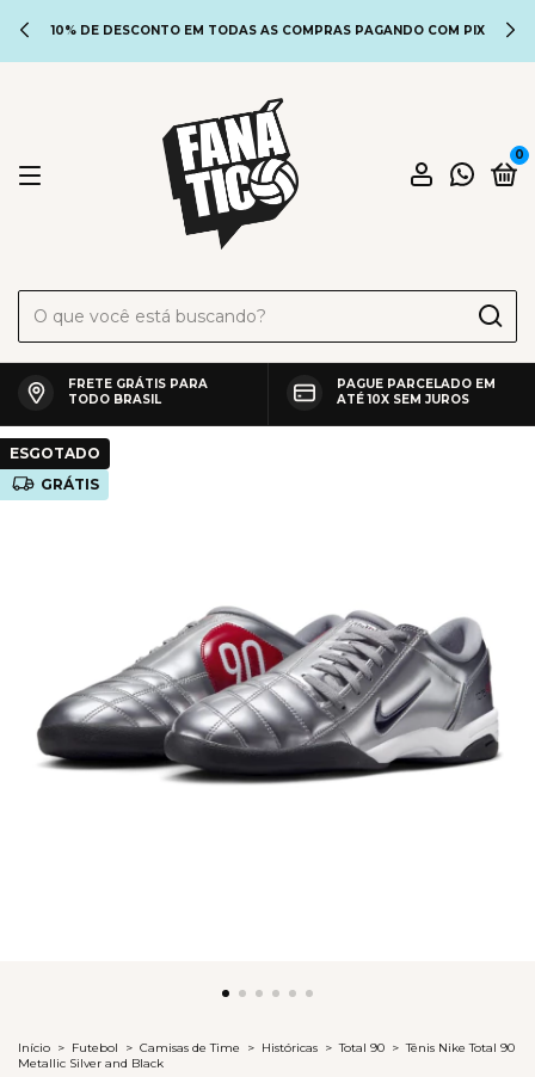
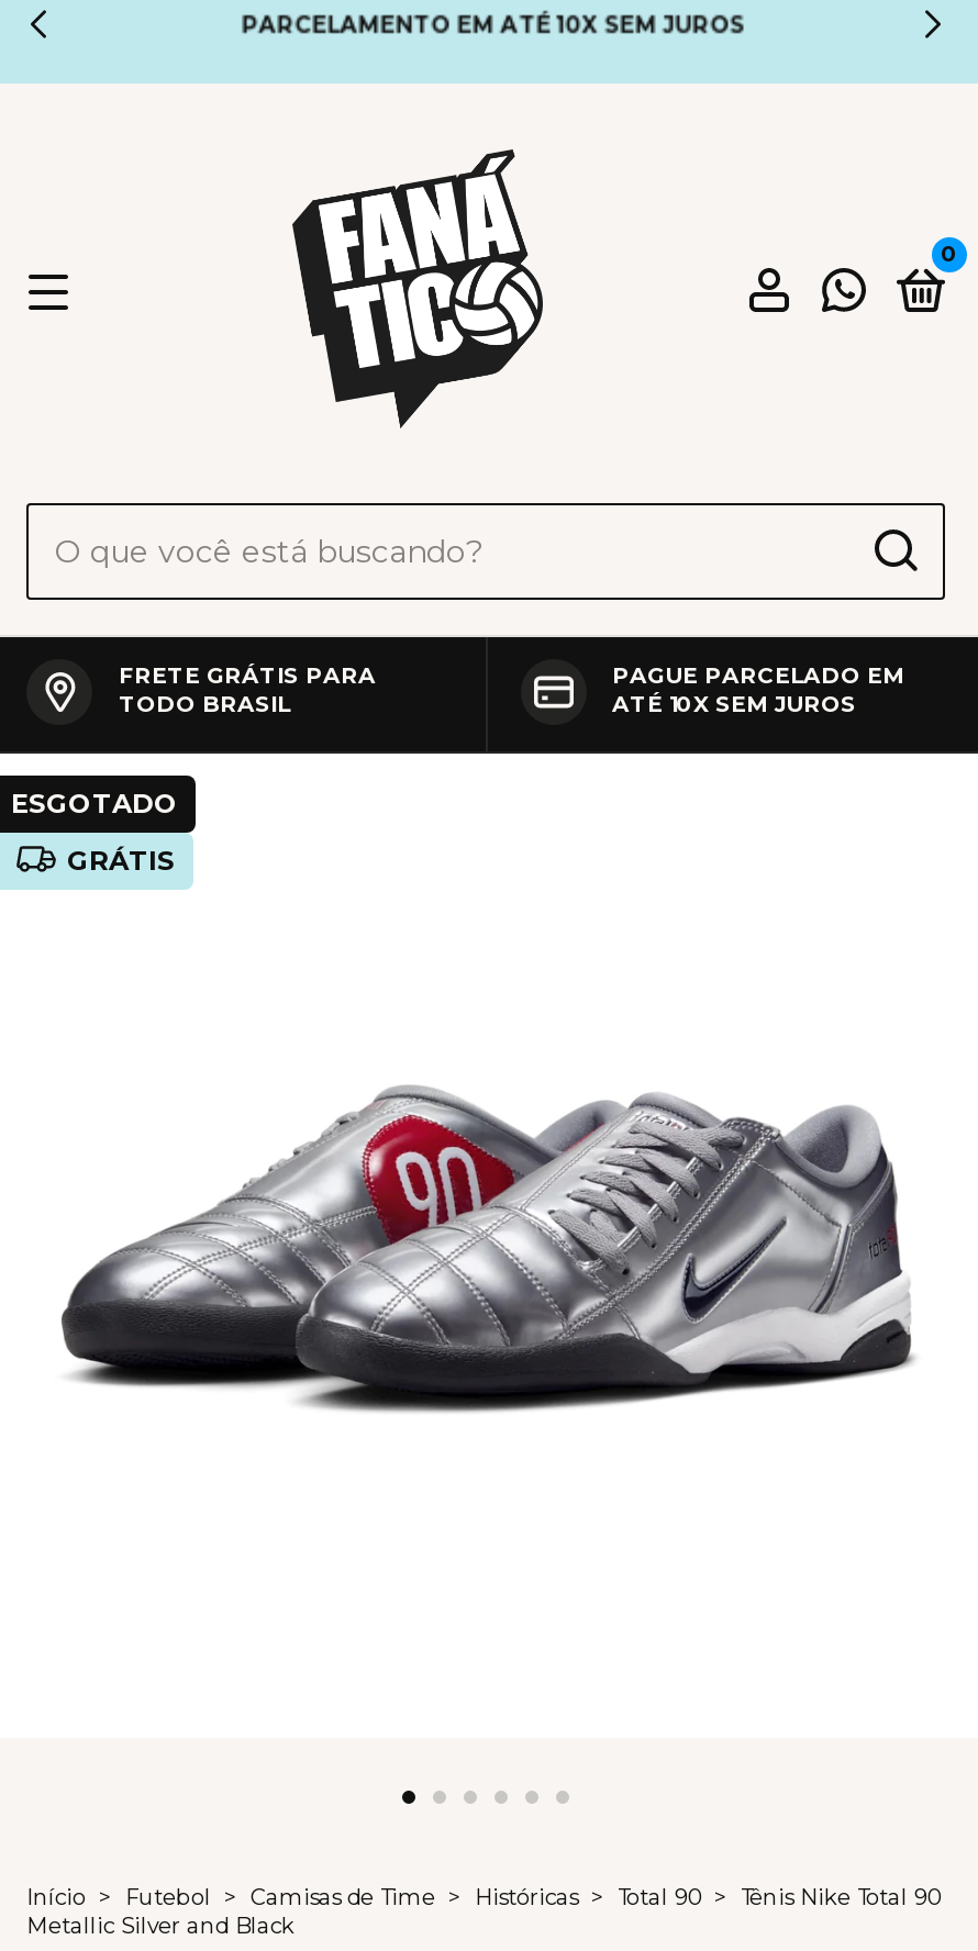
- 10% DE DESCONTO EM TODAS AS COMPRAS PAGANDO COM PIX
+ PARCELAMENTO EM ATÉ 10X SEM JUROS
